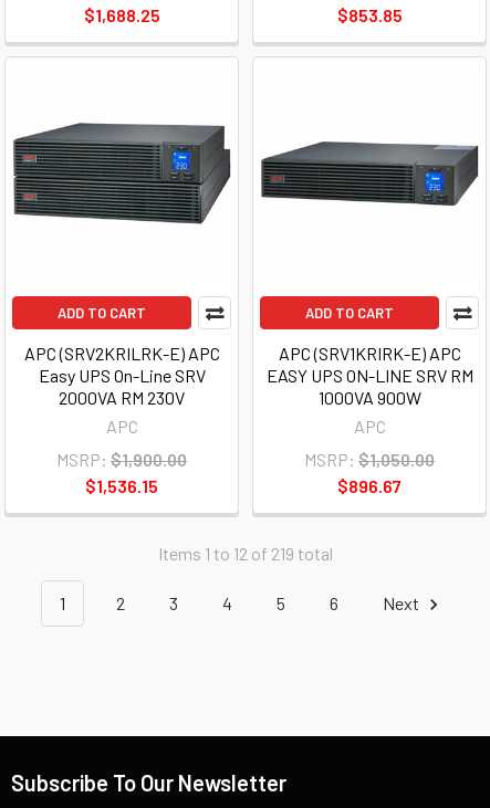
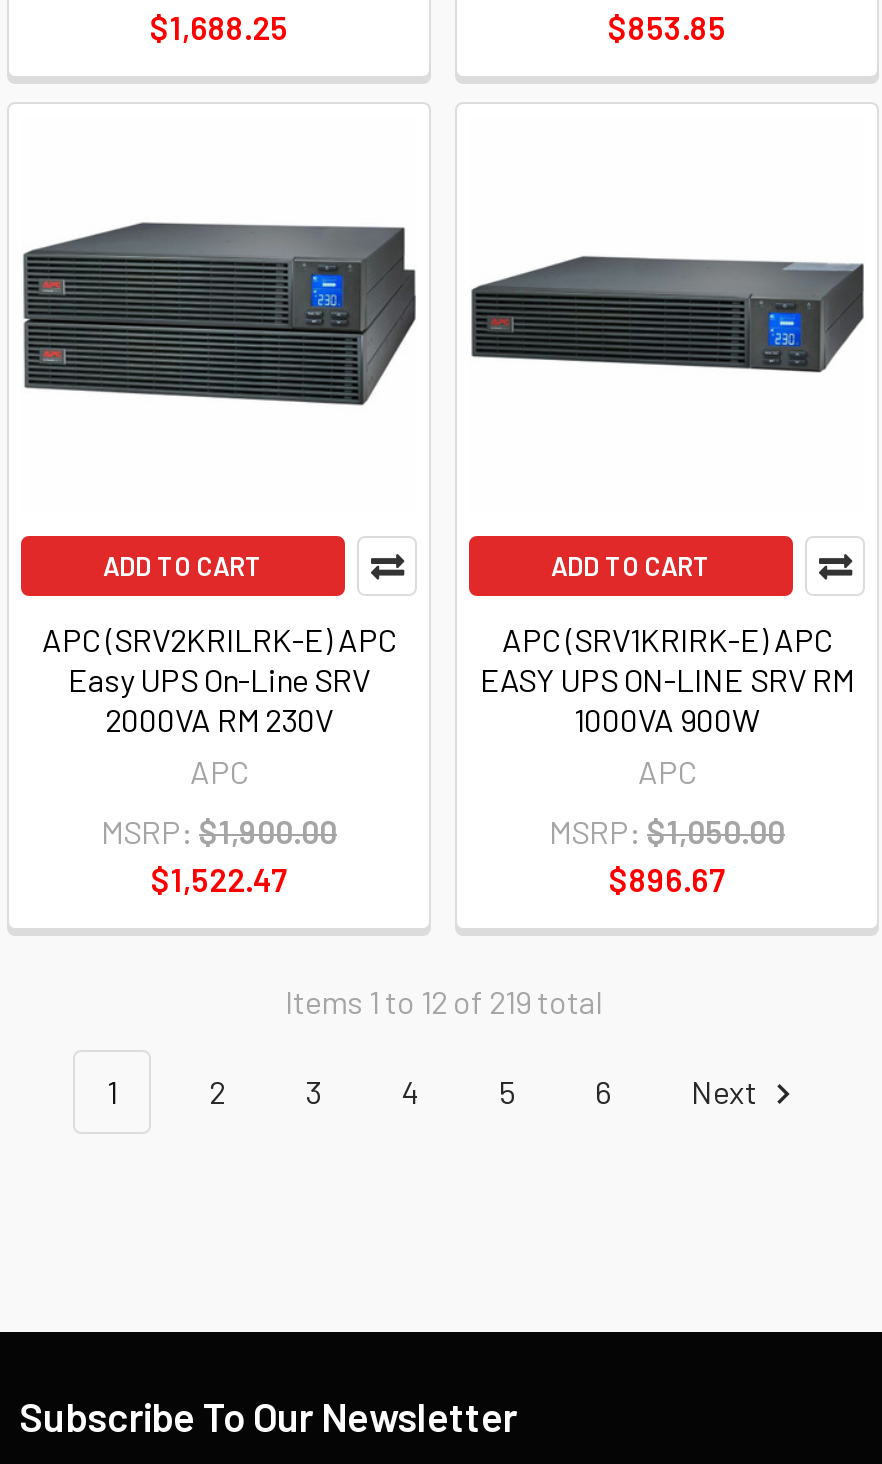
- $1,536.15
+ $1,522.47
